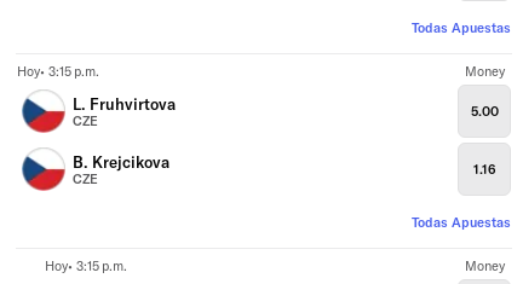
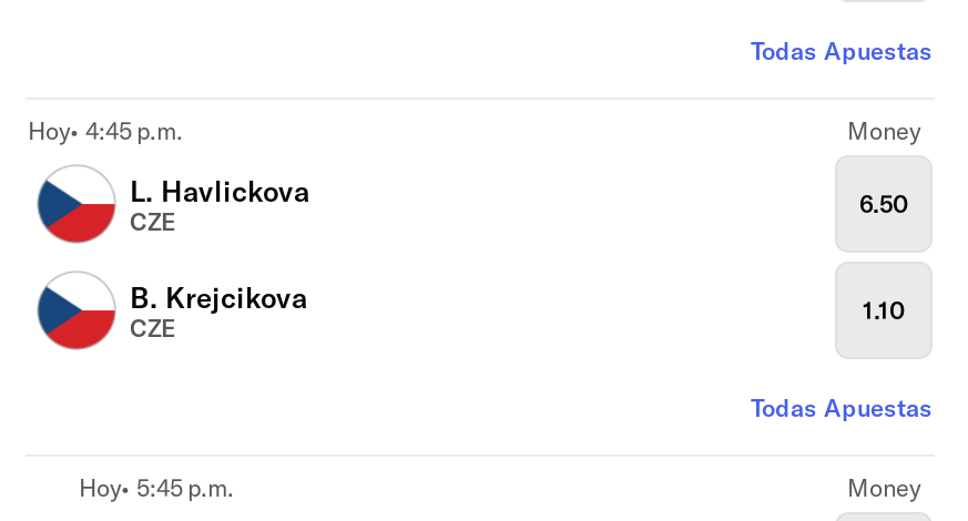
- Hoy• 3:15 p.m.
+ Hoy• 4:45 p.m.

- L. Fruhvirtova
+ L. Havlickova

- 5.00
+ 6.50

- 1.16
+ 1.10

- Hoy• 3:15 p.m.
+ Hoy• 5:45 p.m.
